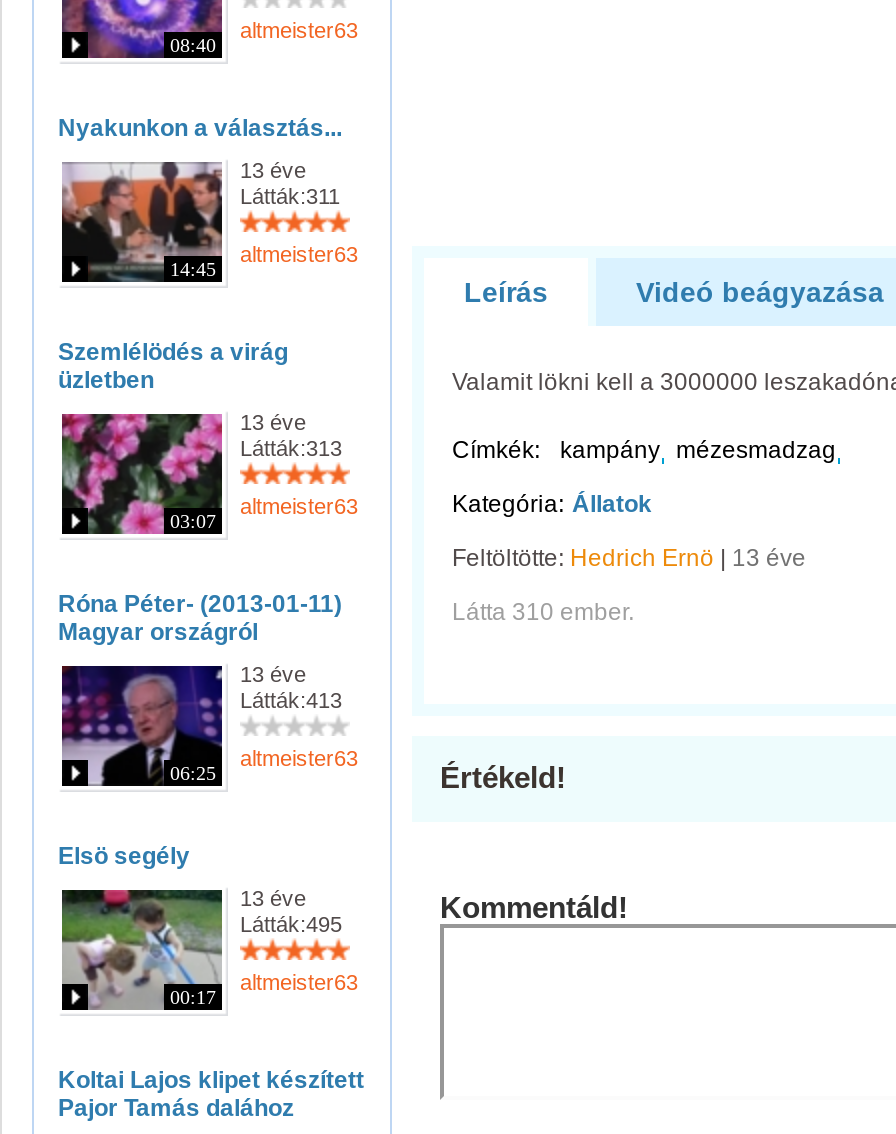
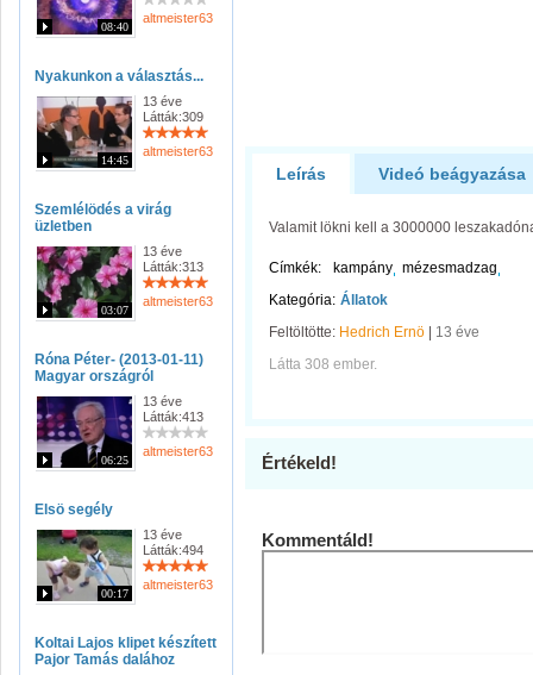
- Látták:311
+ Látták:309

- Látta 310 ember.
+ Látta 308 ember.

- Látták:495
+ Látták:494
